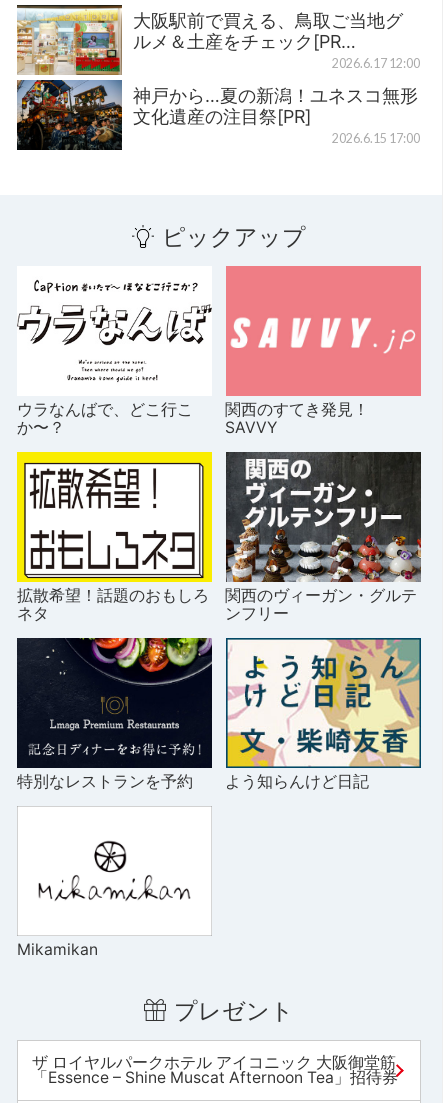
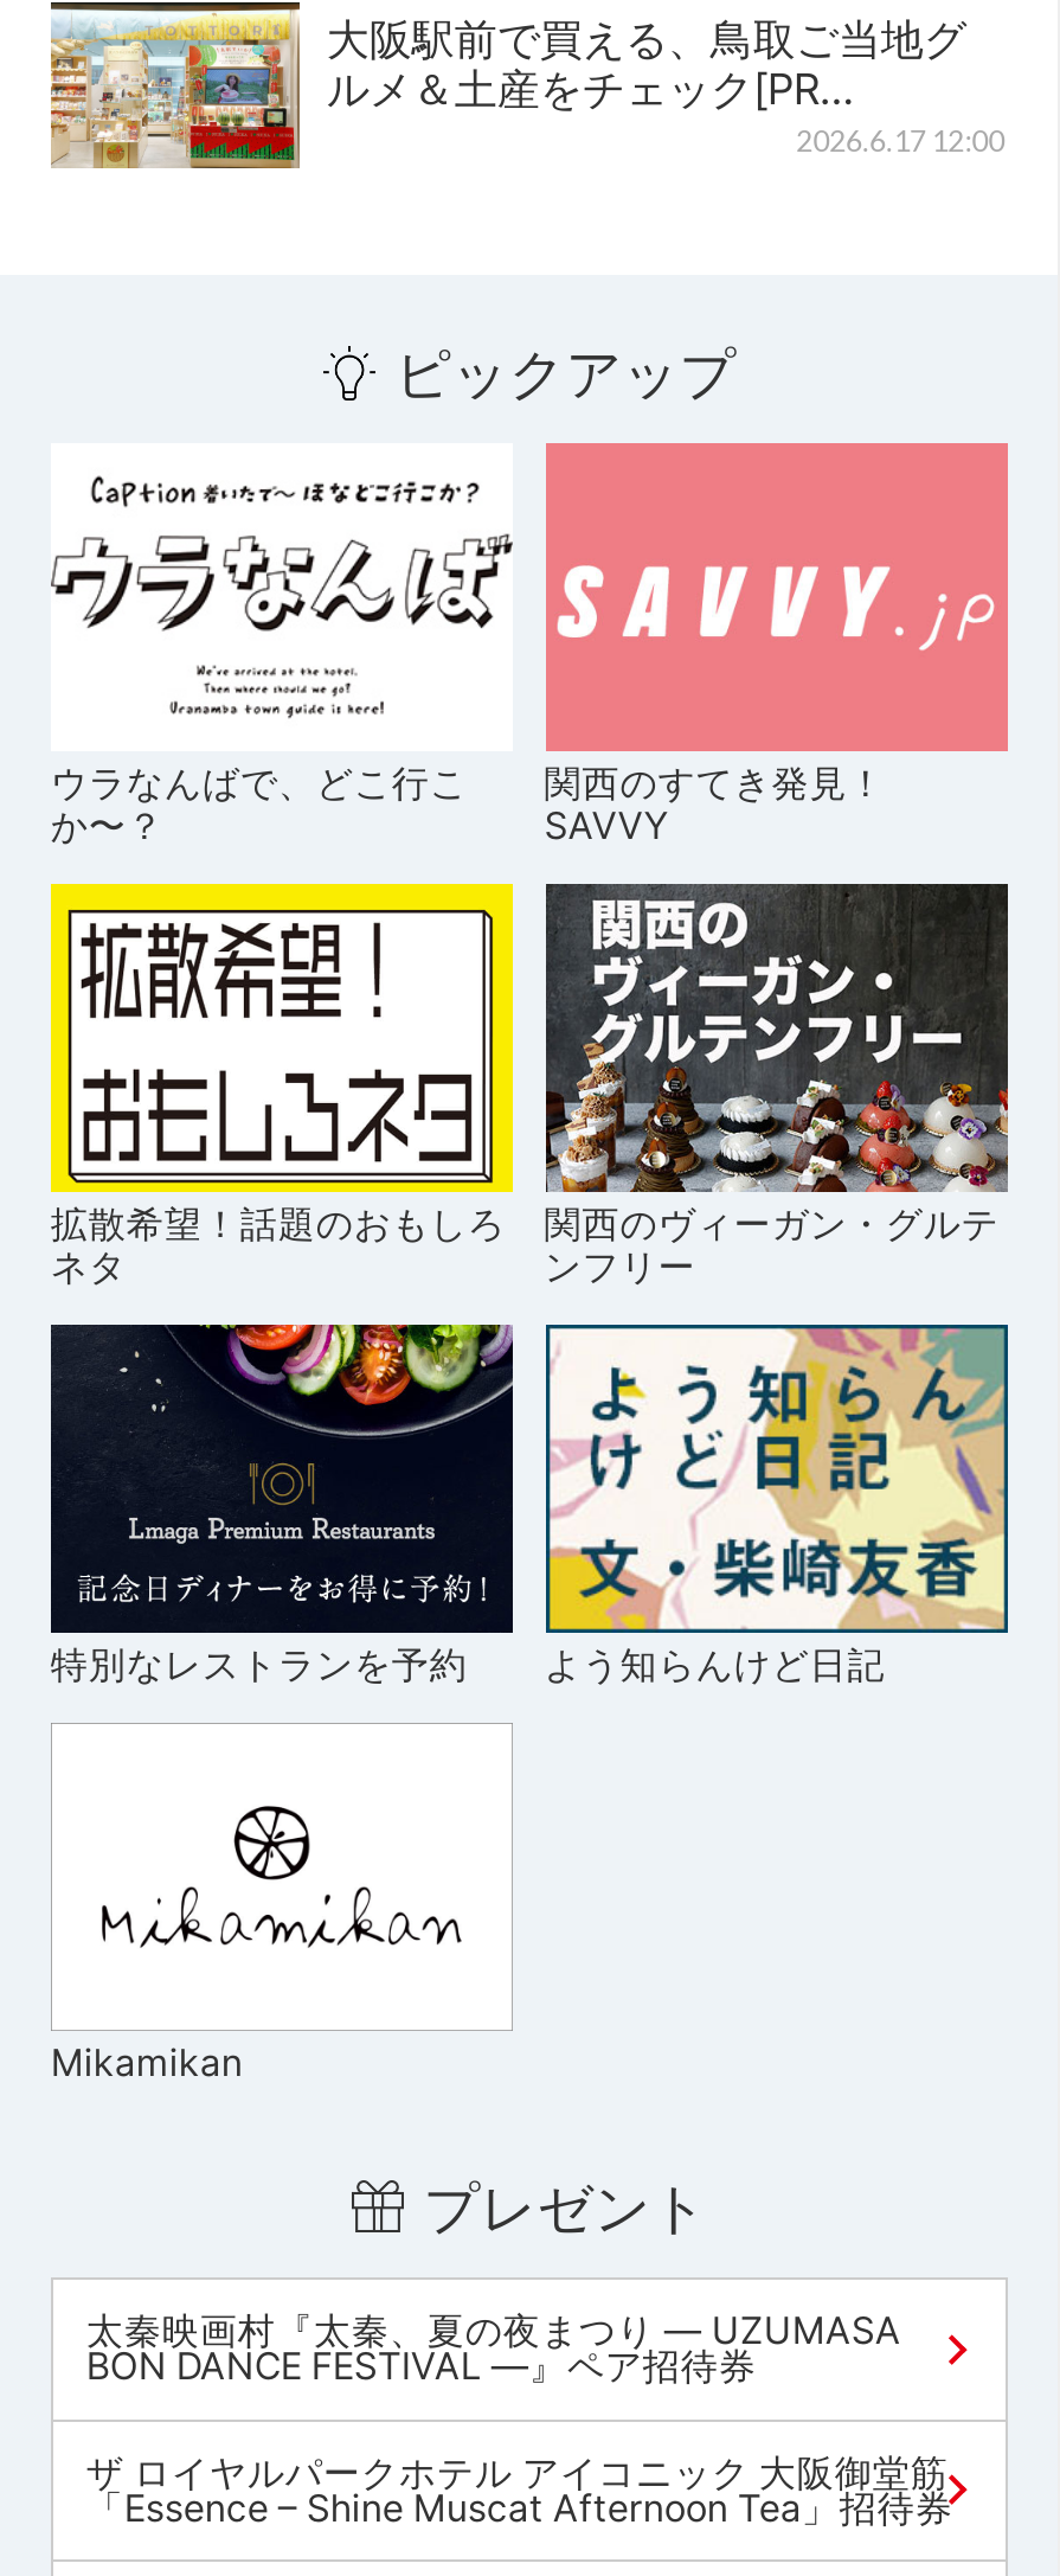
- [image]
- 神戸から…夏の新潟！ユネスコ無形
- 文化遺産の注目祭[PR]
- 2026.6.15 17:00

moved up: [image] | ピックアップ | ウラなんばで、どこ行こ | ... | Mikamikan | プレゼント

+ 太秦映画村『太秦、夏の夜まつり ― UZUMASA
+ BON DANCE FESTIVAL ―』ペア招待券
